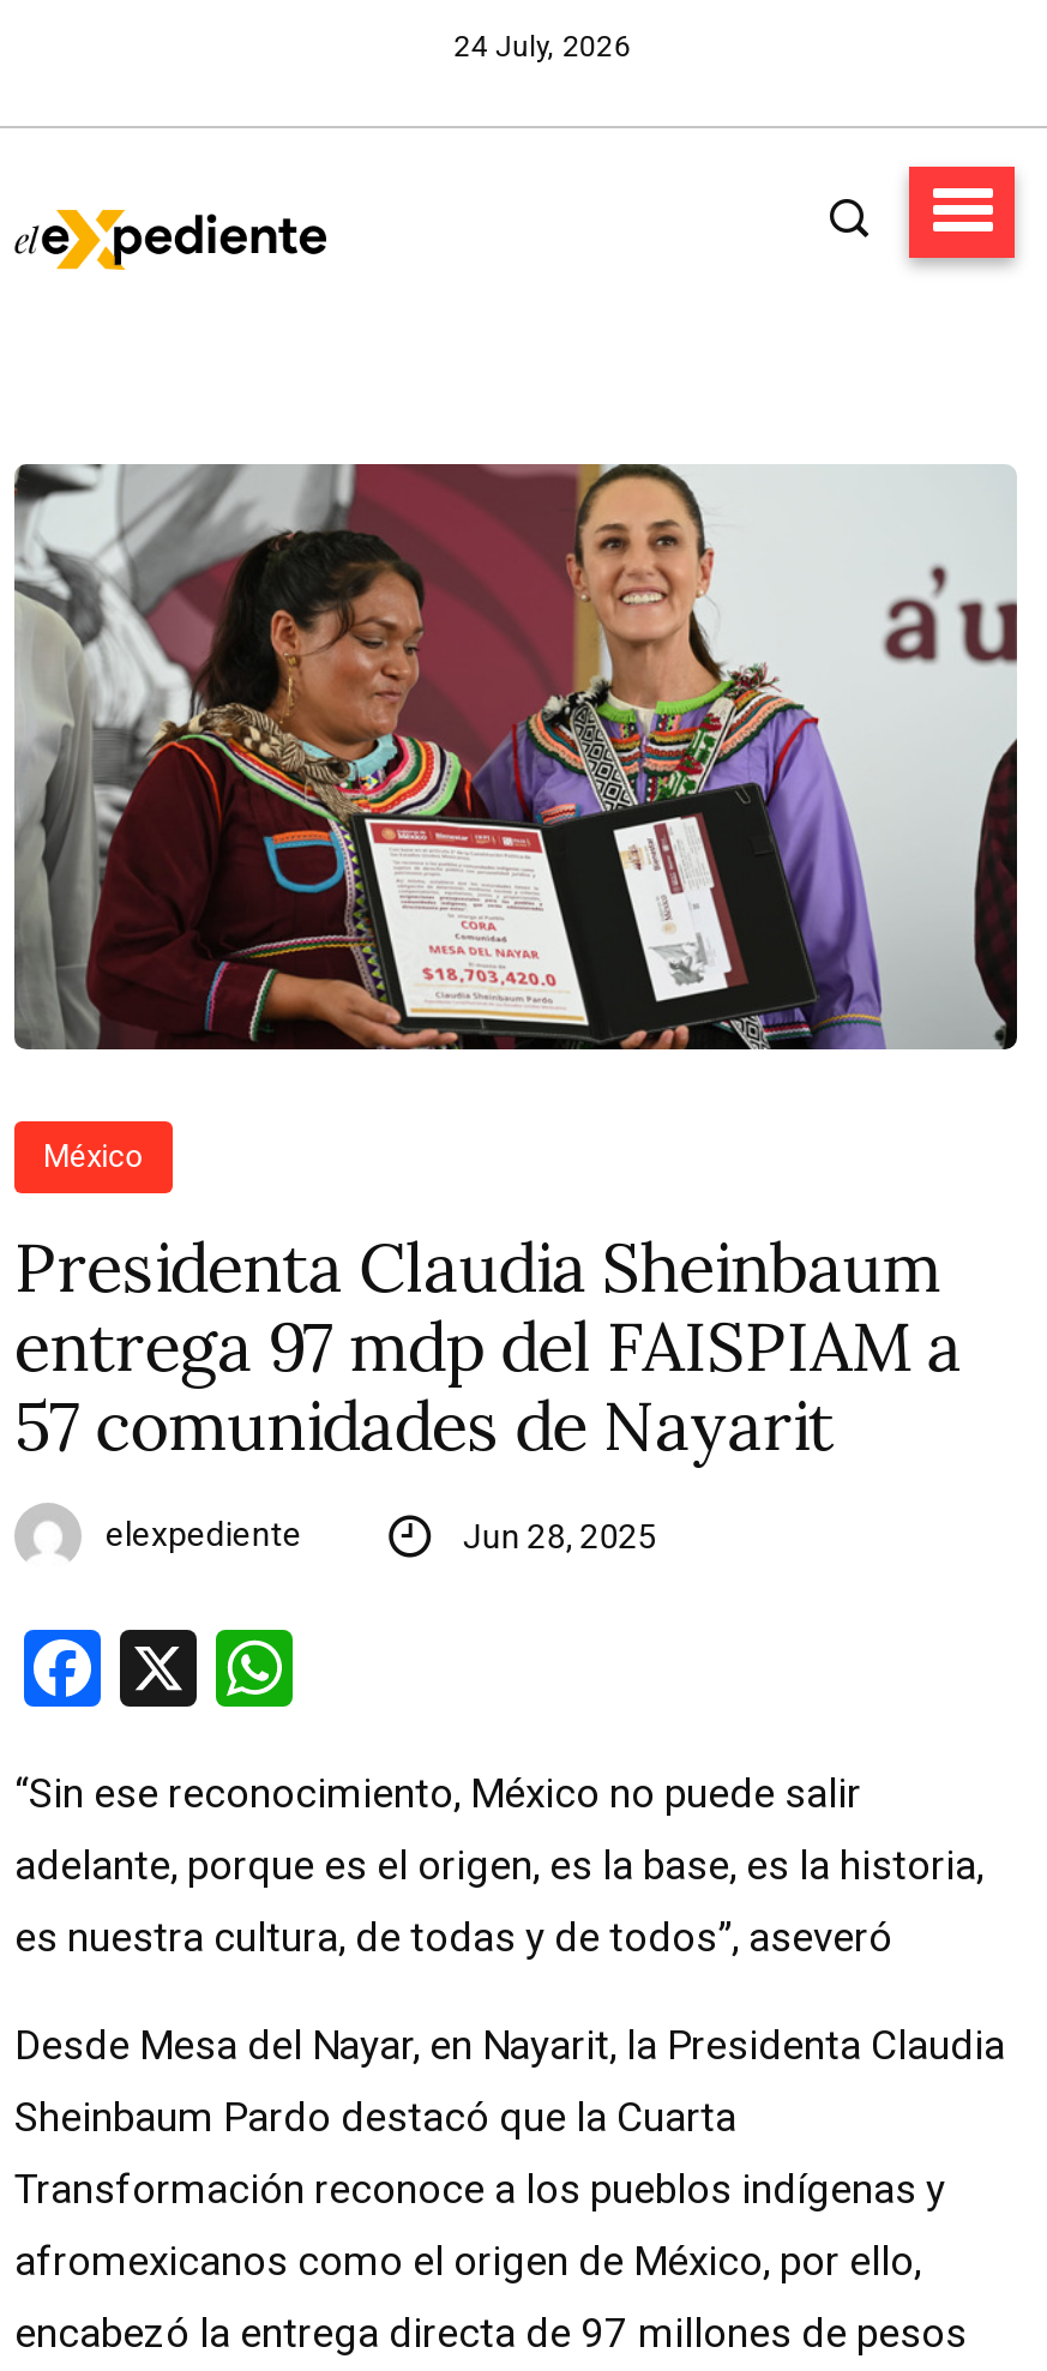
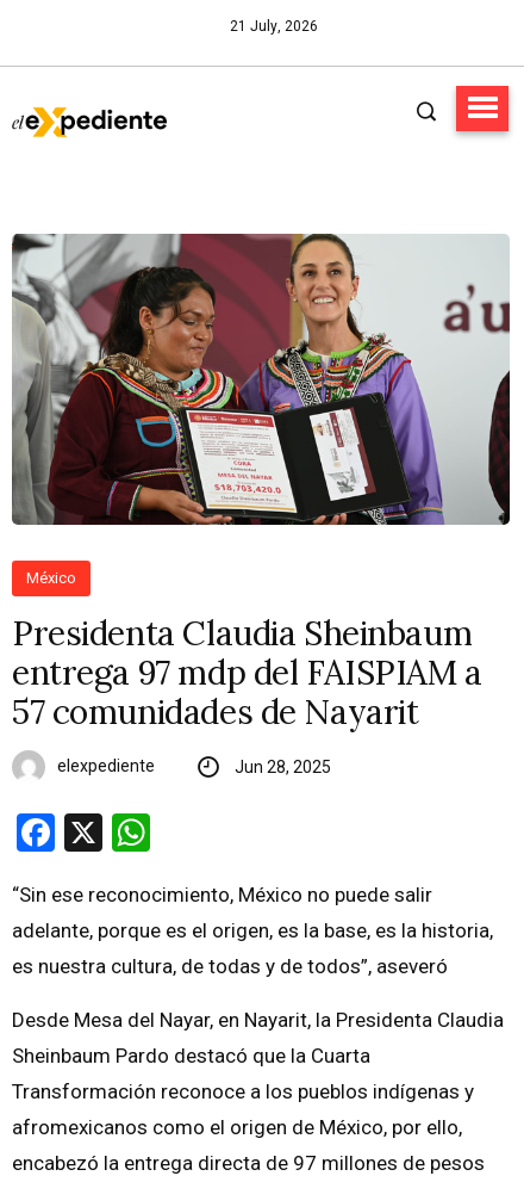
- 24 July, 2026
+ 21 July, 2026
